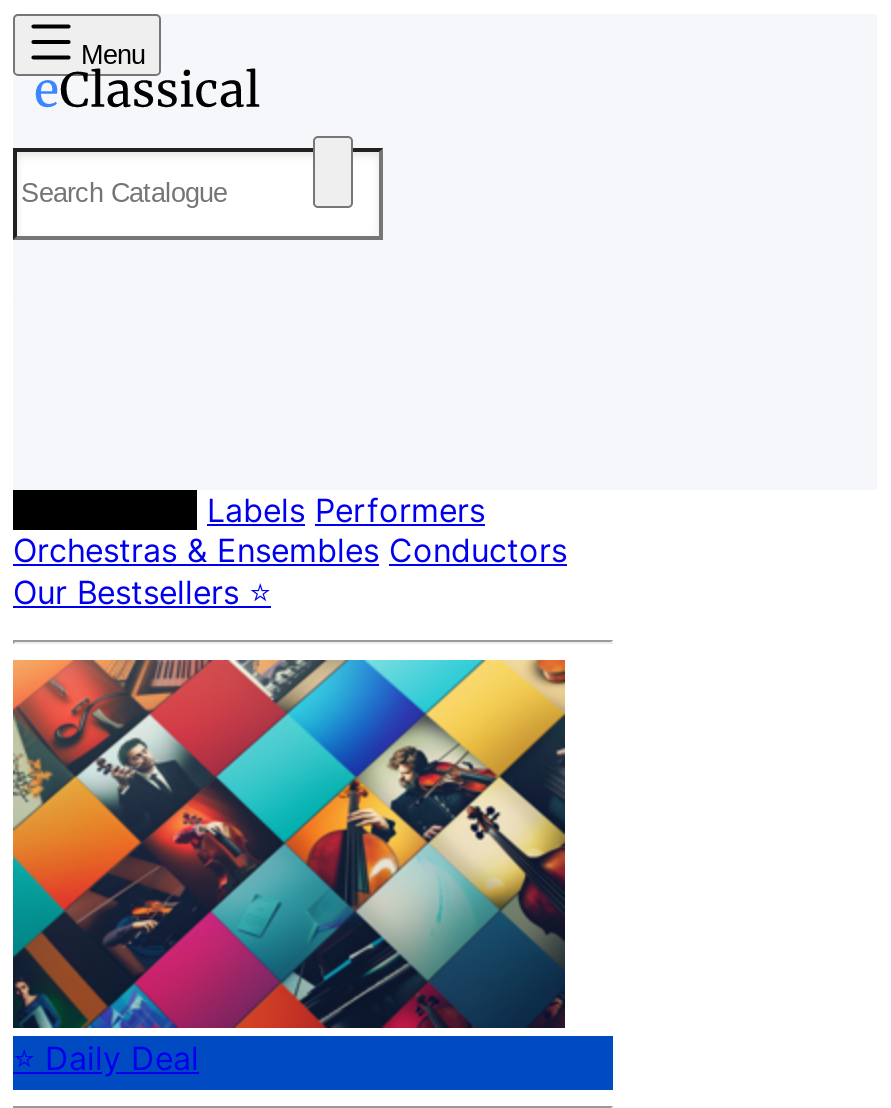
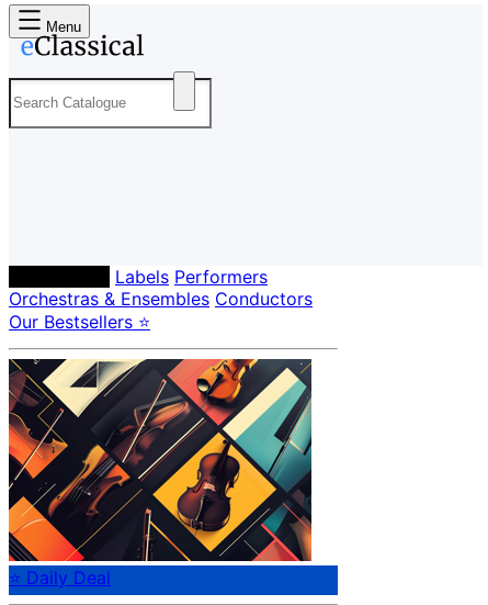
- [image]
+ [image]
